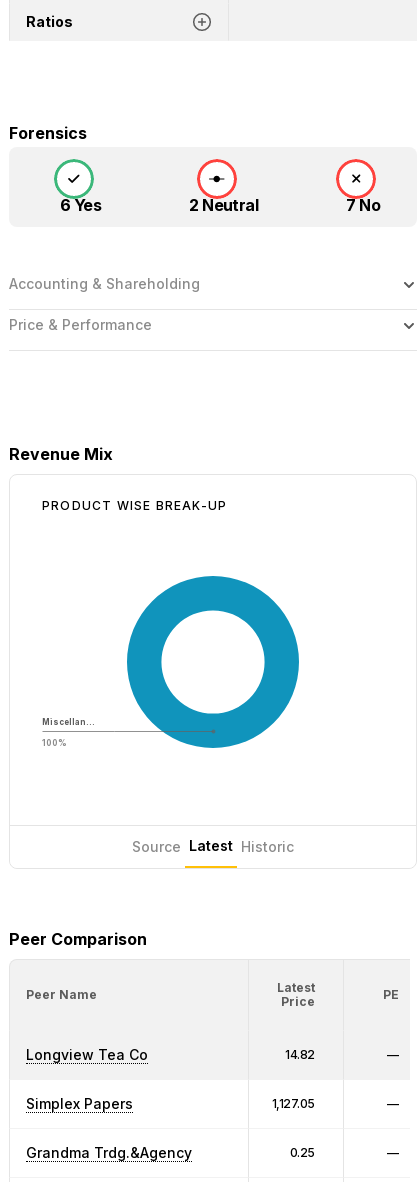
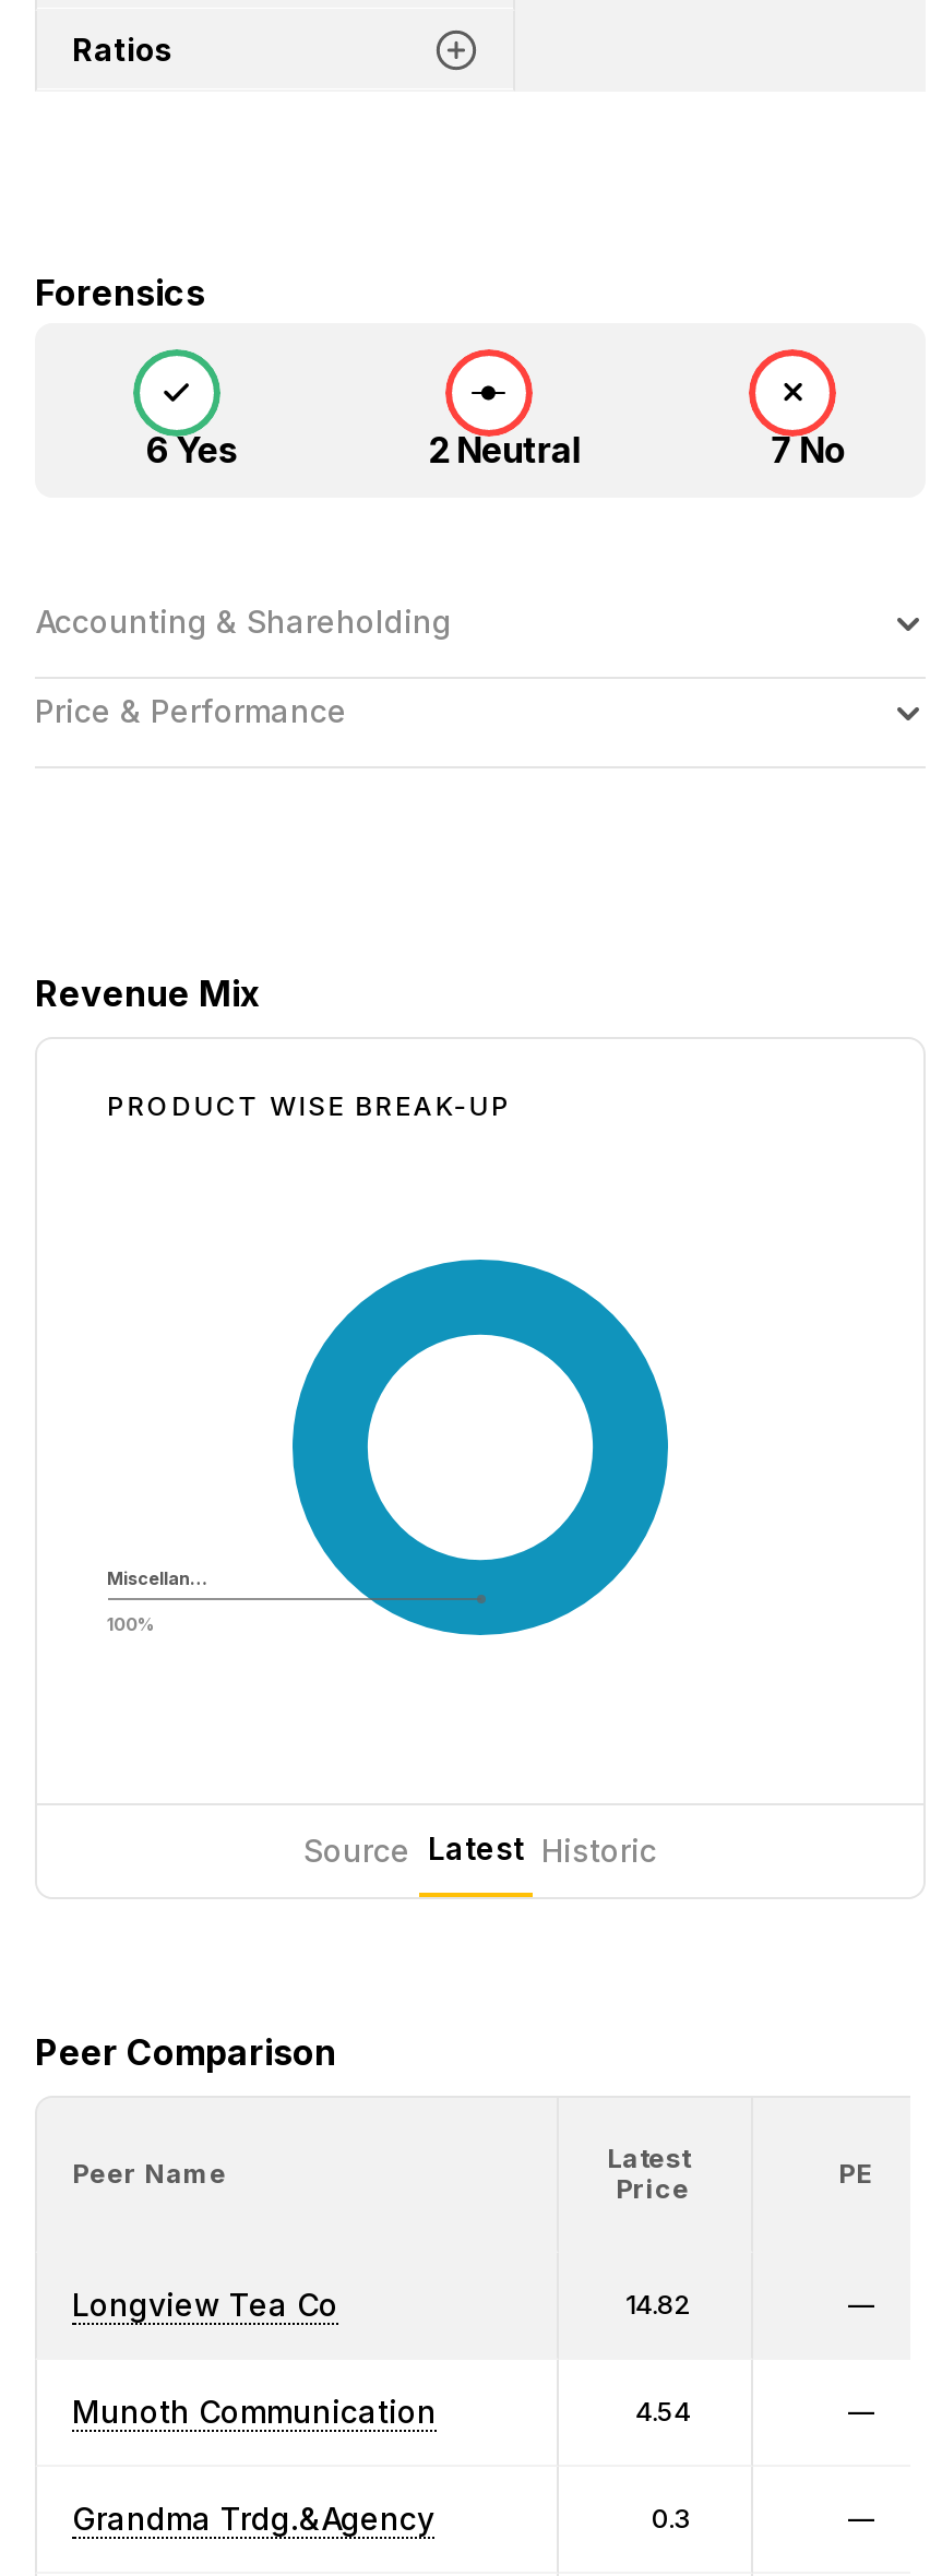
- Simplex Papers
- 1,127.05
+ Munoth Communication
+ 4.54

- 0.25
+ 0.3
